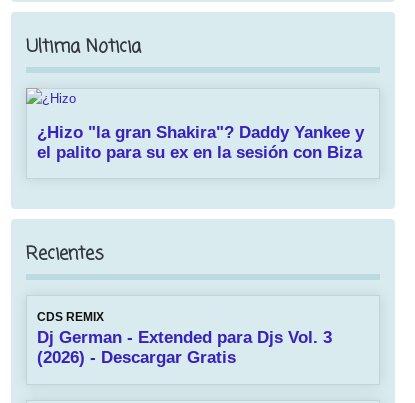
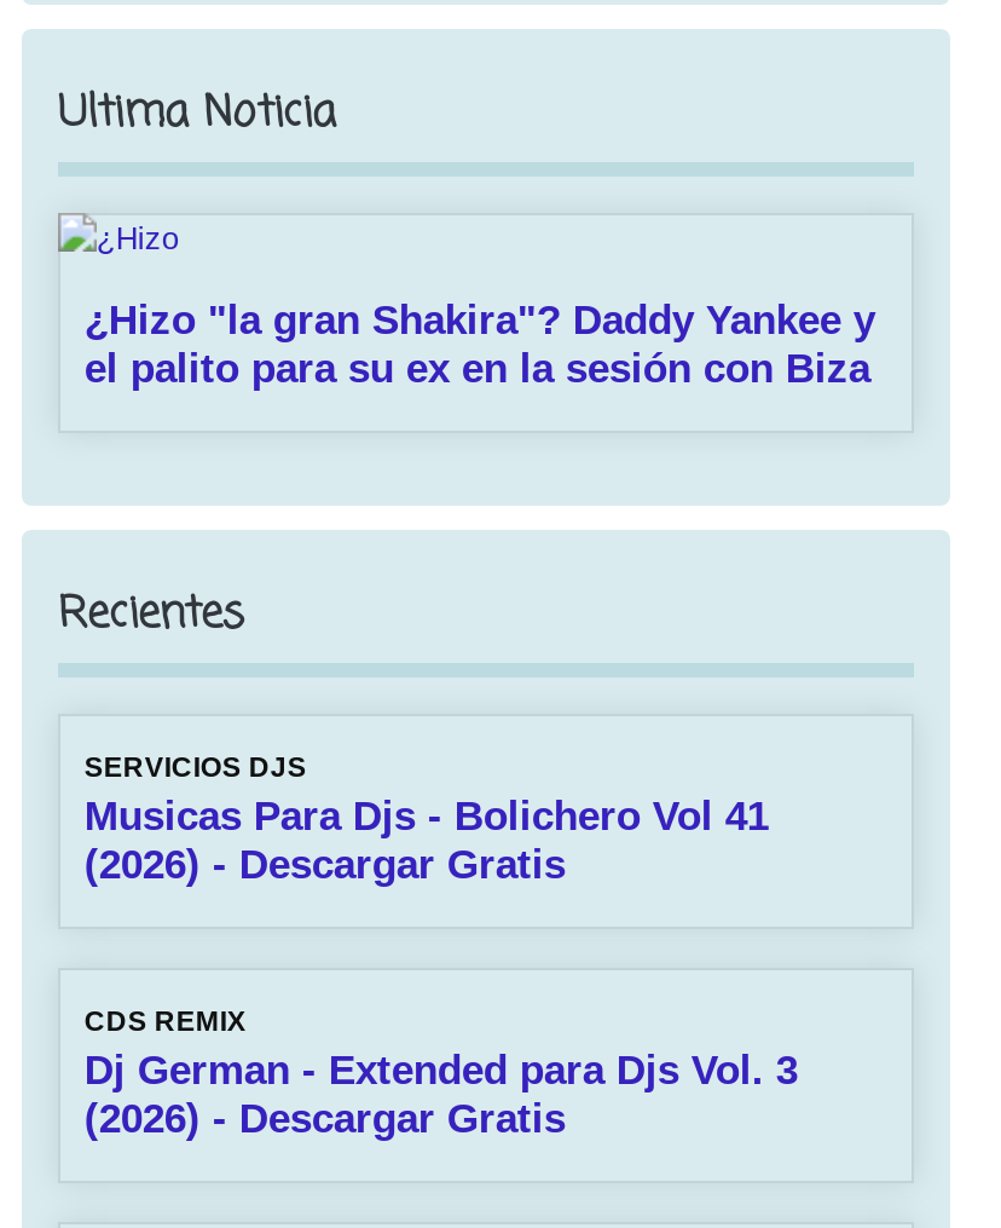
+ SERVICIOS DJS
+ Musicas Para Djs - Bolichero Vol 41
+ (2026) - Descargar Gratis
